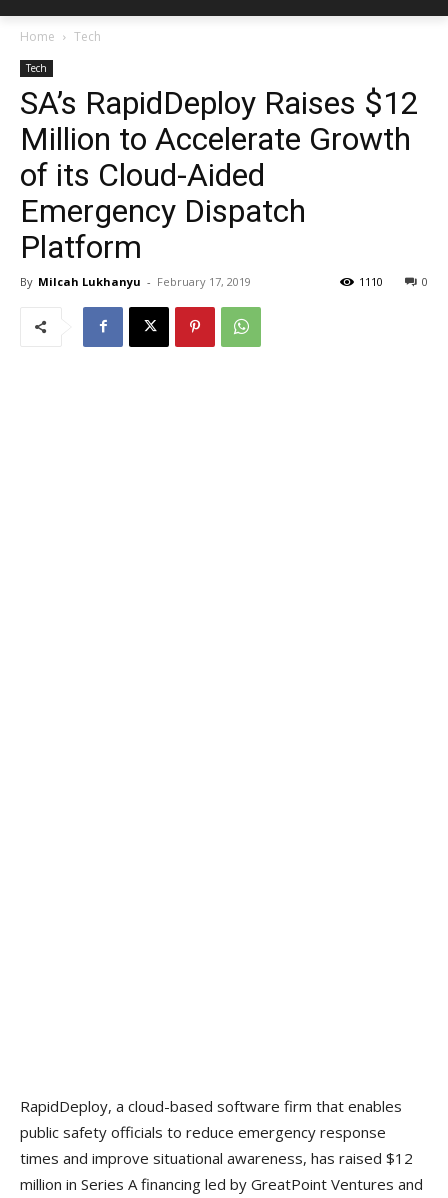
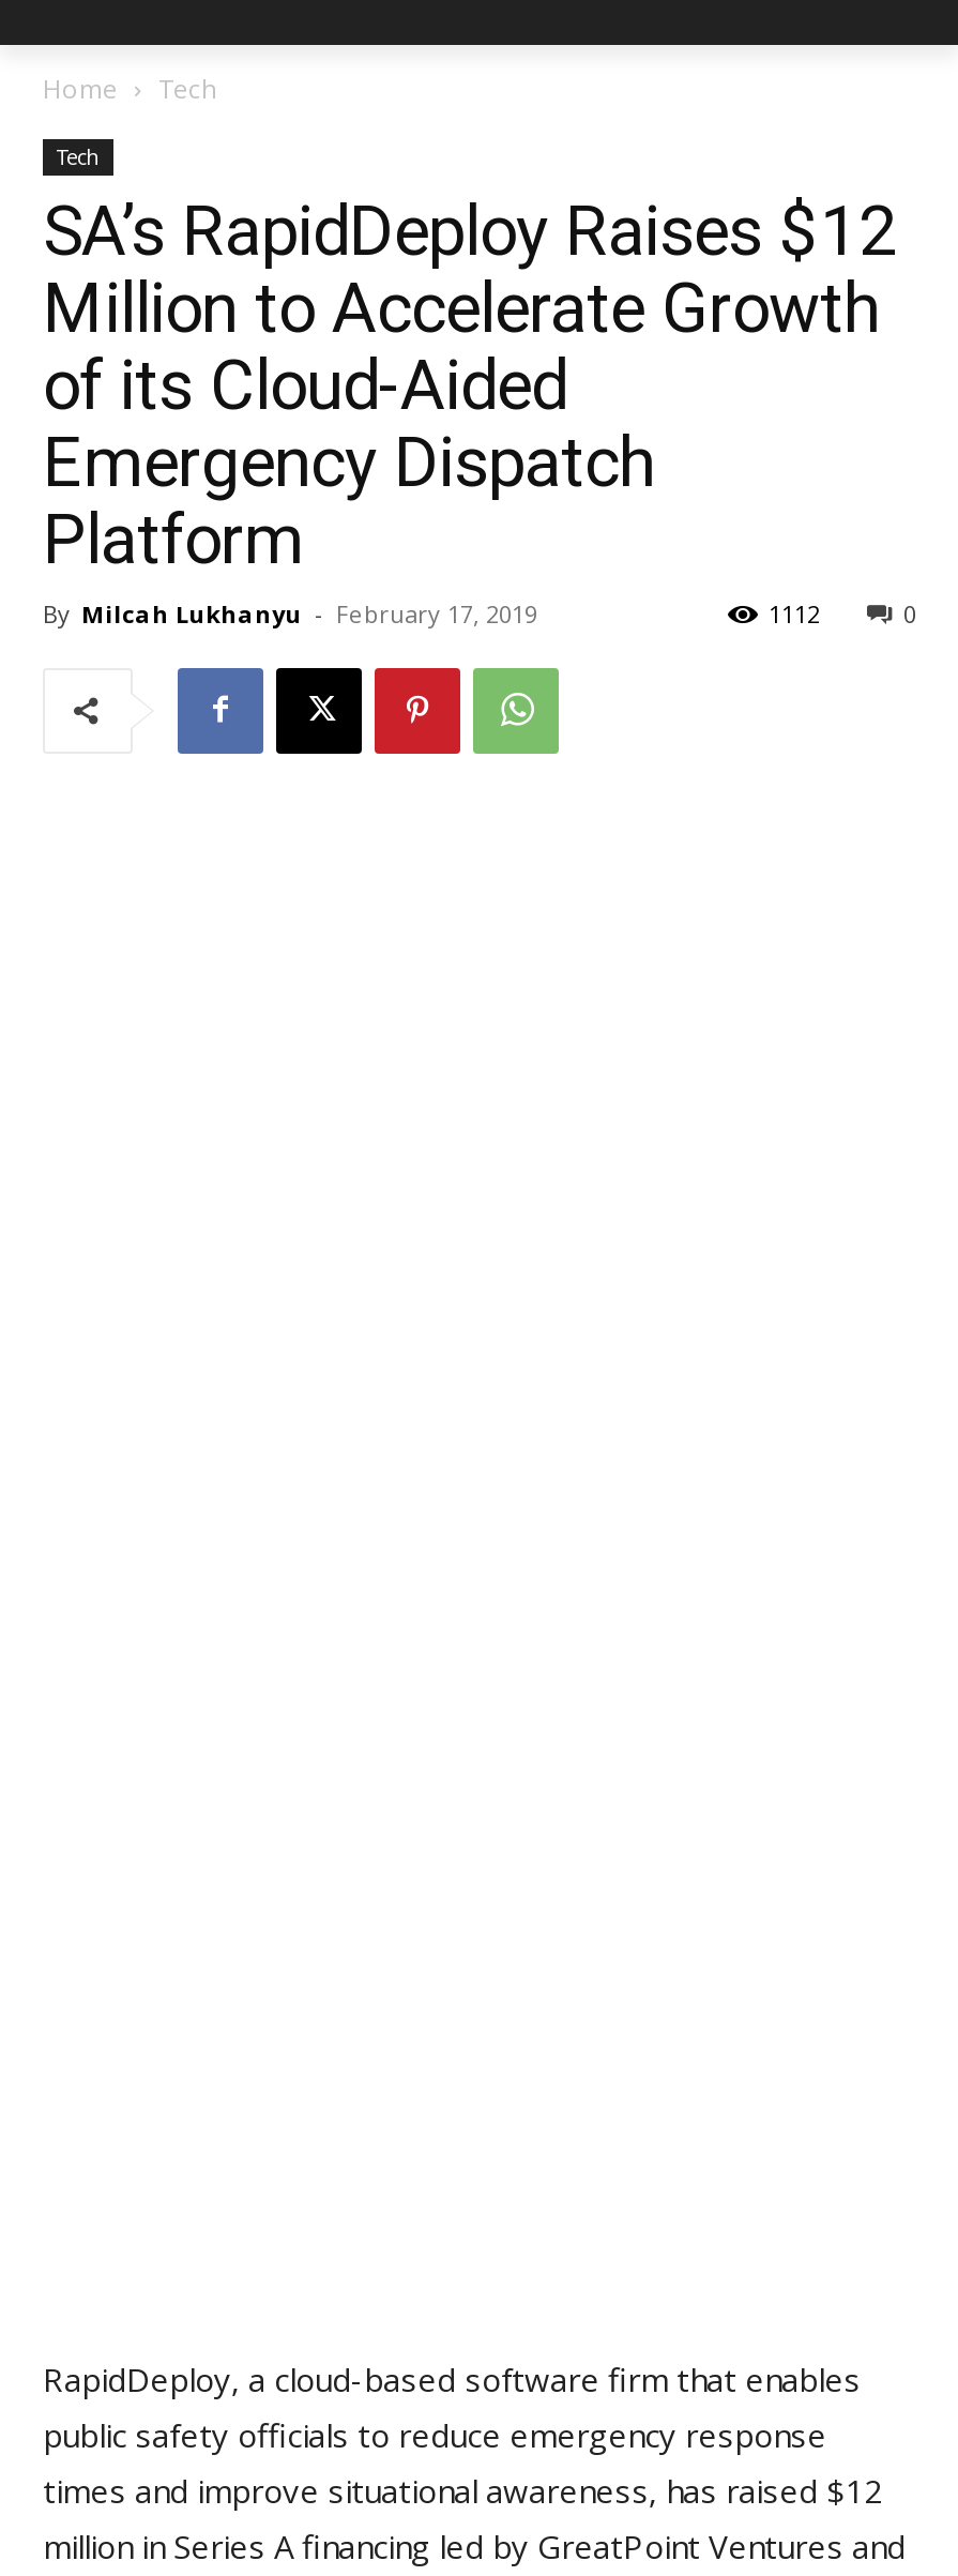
- 1110
+ 1112
